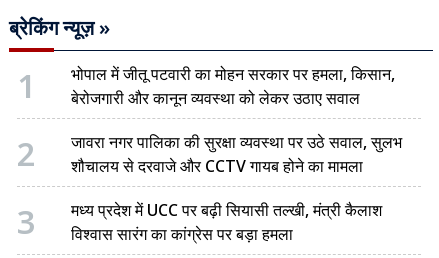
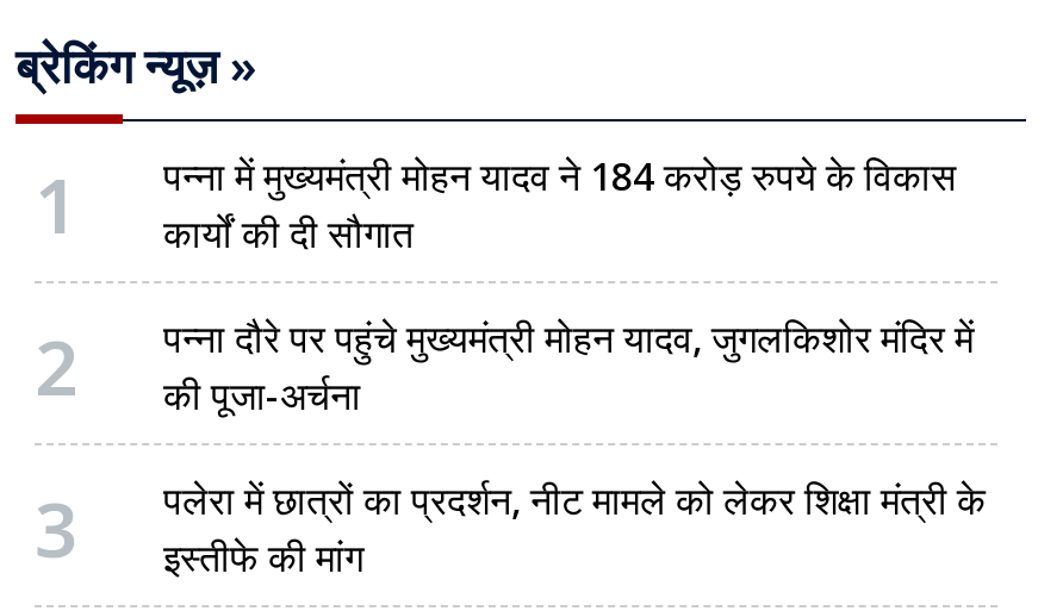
- भोपाल में जीतू पटवारी का मोहन सरकार पर हमला, किसान,
- बेरोजगारी और कानून व्यवस्था को लेकर उठाए सवाल
+ पन्ना में मुख्यमंत्री मोहन यादव ने 184 करोड़ रुपये के विकास
+ कार्यों की दी सौगात

- जावरा नगर पालिका की सुरक्षा व्यवस्था पर उठे सवाल, सुलभ
- शौचालय से दरवाजे और CCTV गायब होने का मामला
+ पन्ना दौरे पर पहुंचे मुख्यमंत्री मोहन यादव, जुगलकिशोर मंदिर में
+ की पूजा-अर्चना

- मध्य प्रदेश में UCC पर बढ़ी सियासी तल्खी, मंत्री कैलाश
- विश्वास सारंग का कांग्रेस पर बड़ा हमला
+ पलेरा में छात्रों का प्रदर्शन, नीट मामले को लेकर शिक्षा मंत्री के
+ इस्तीफे की मांग
